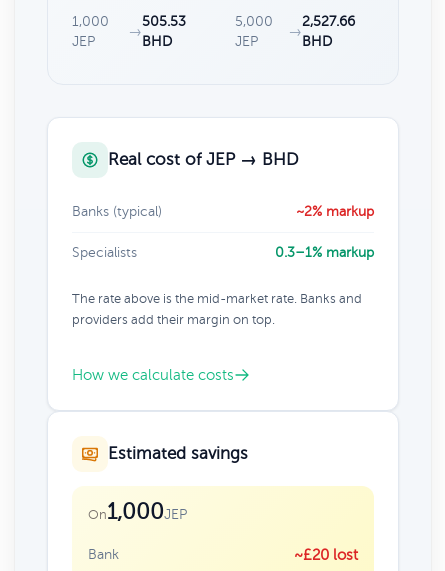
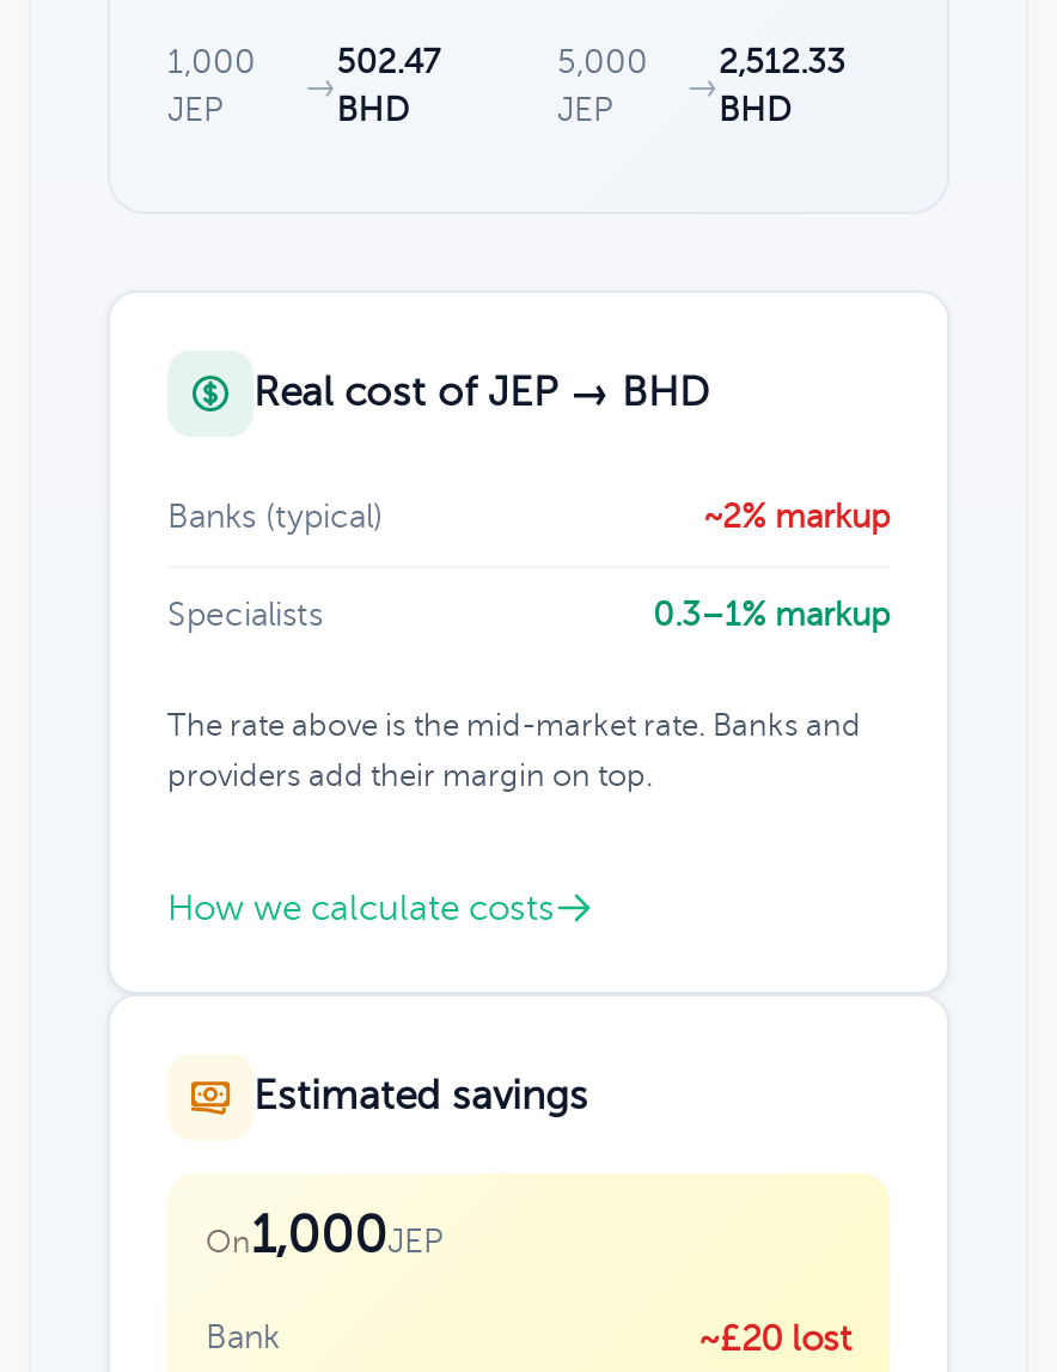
- 505.53
+ 502.47

- 5,000 2,527.66
+ 5,000 2,512.33
